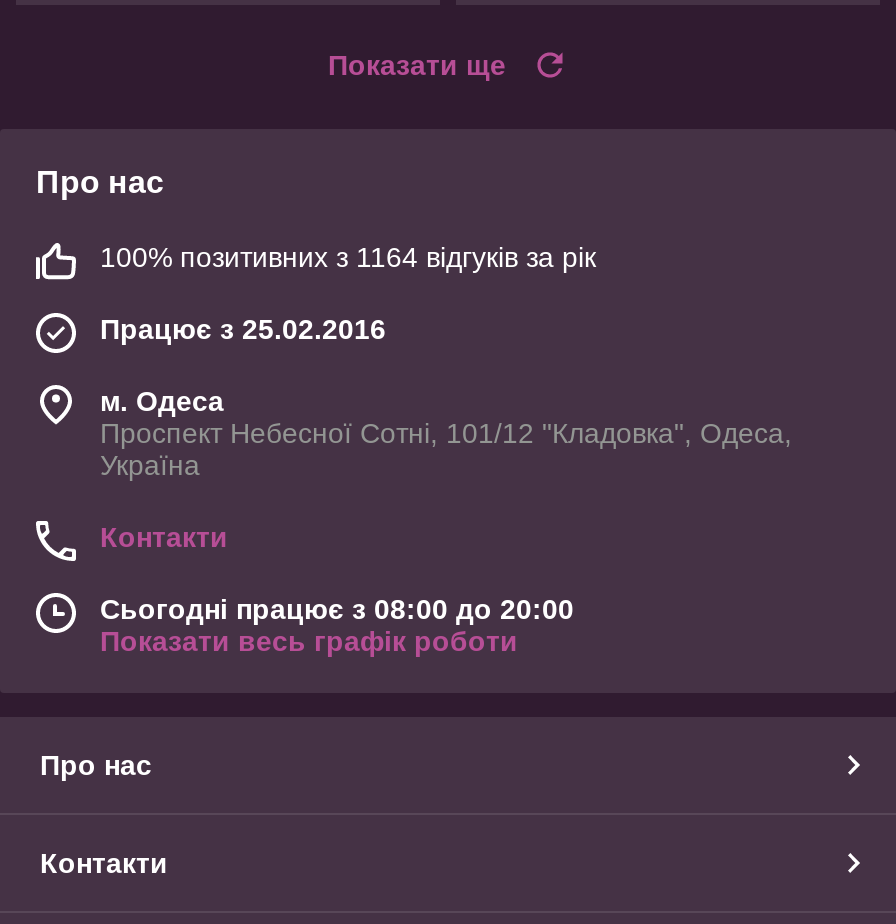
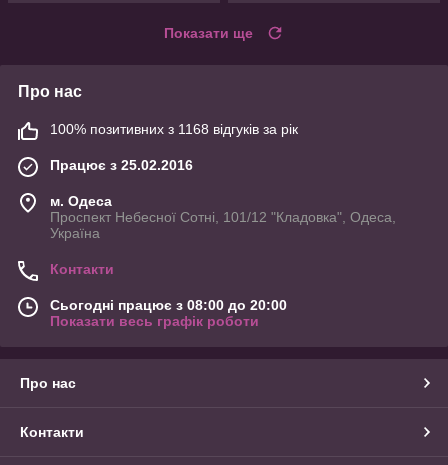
- 100% позитивних з 1164 відгуків за рік
+ 100% позитивних з 1168 відгуків за рік
